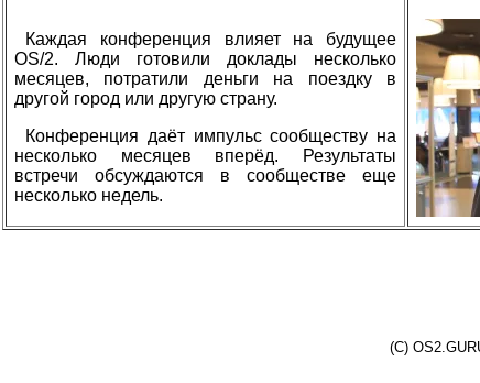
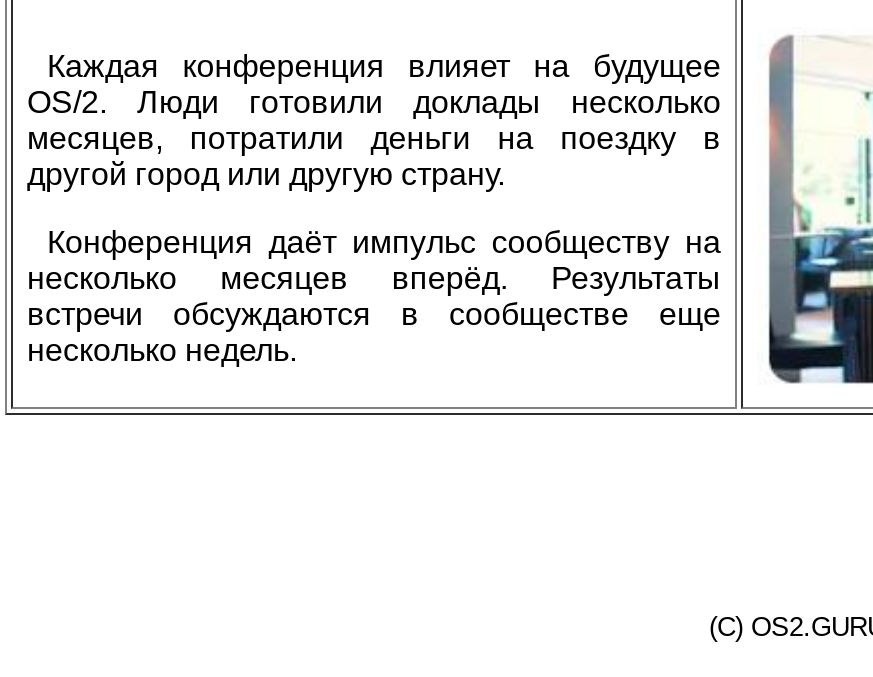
- [image]
+ [image]
